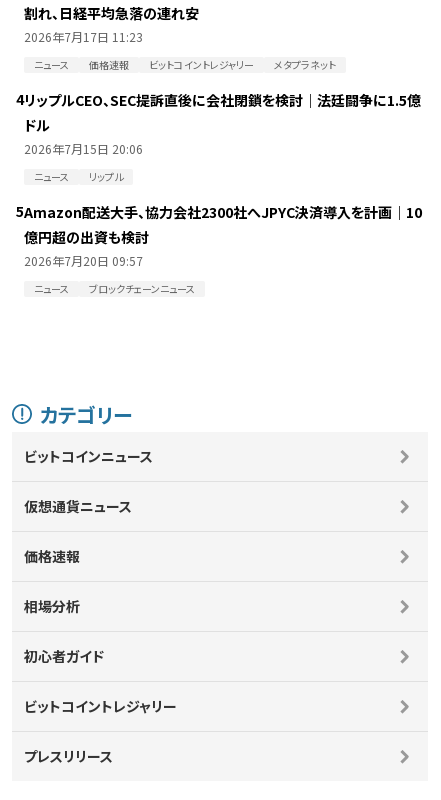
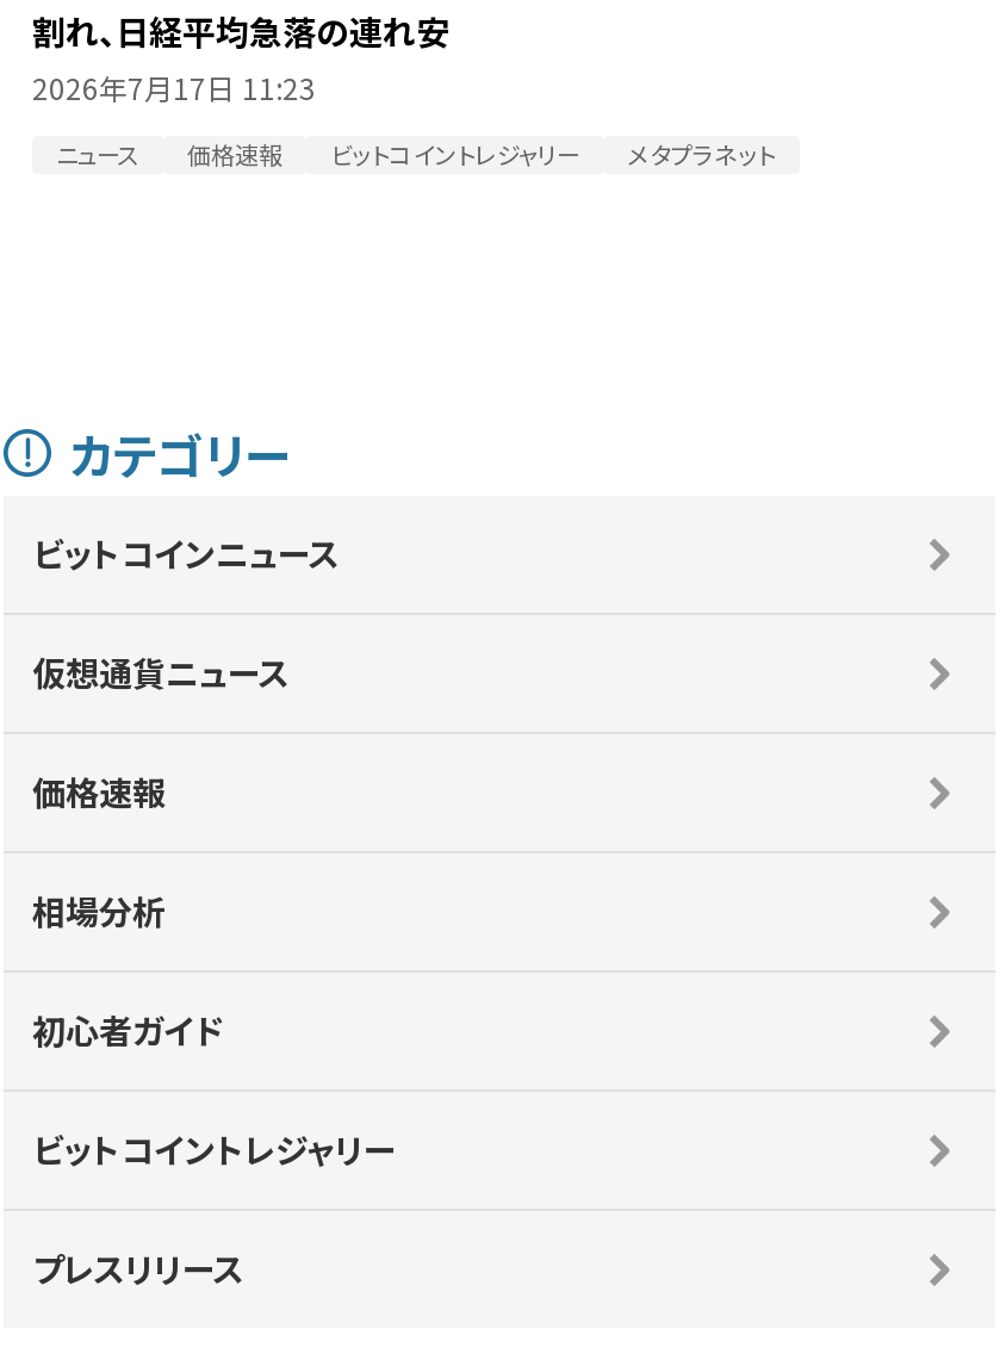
- 4リップルCEO、SEC提訴直後に会社閉鎖を検討｜法廷闘争に1.5億
- ドル
- 2026年7月15日 20:06
- ニュース
- リップル
- 5Amazon配送大手、協力会社2300社へJPYC決済導入を計画｜10
- 億円超の出資も検討
- 2026年7月20日 09:57
- ニュース
- ブロックチェーンニュース
